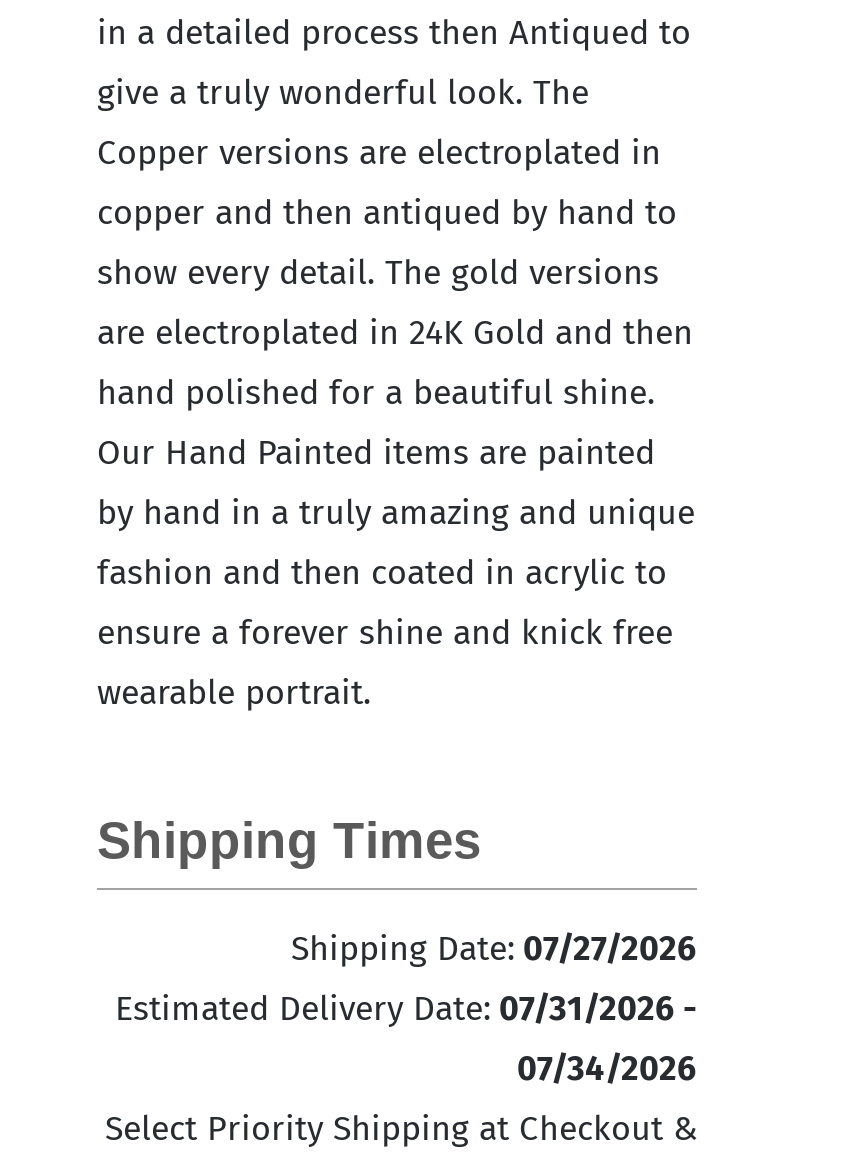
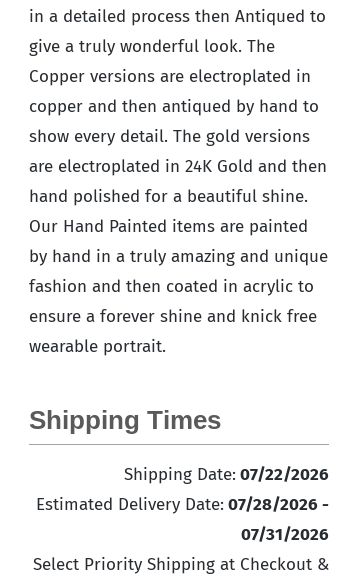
- Shipping Date: 07/27/2026
+ Shipping Date: 07/22/2026

- Estimated Delivery Date: 07/31/2026 -
+ Estimated Delivery Date: 07/28/2026 -

- 07/34/2026
+ 07/31/2026
